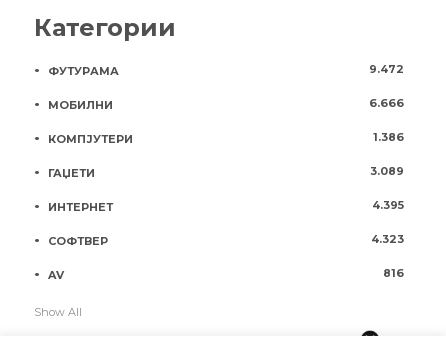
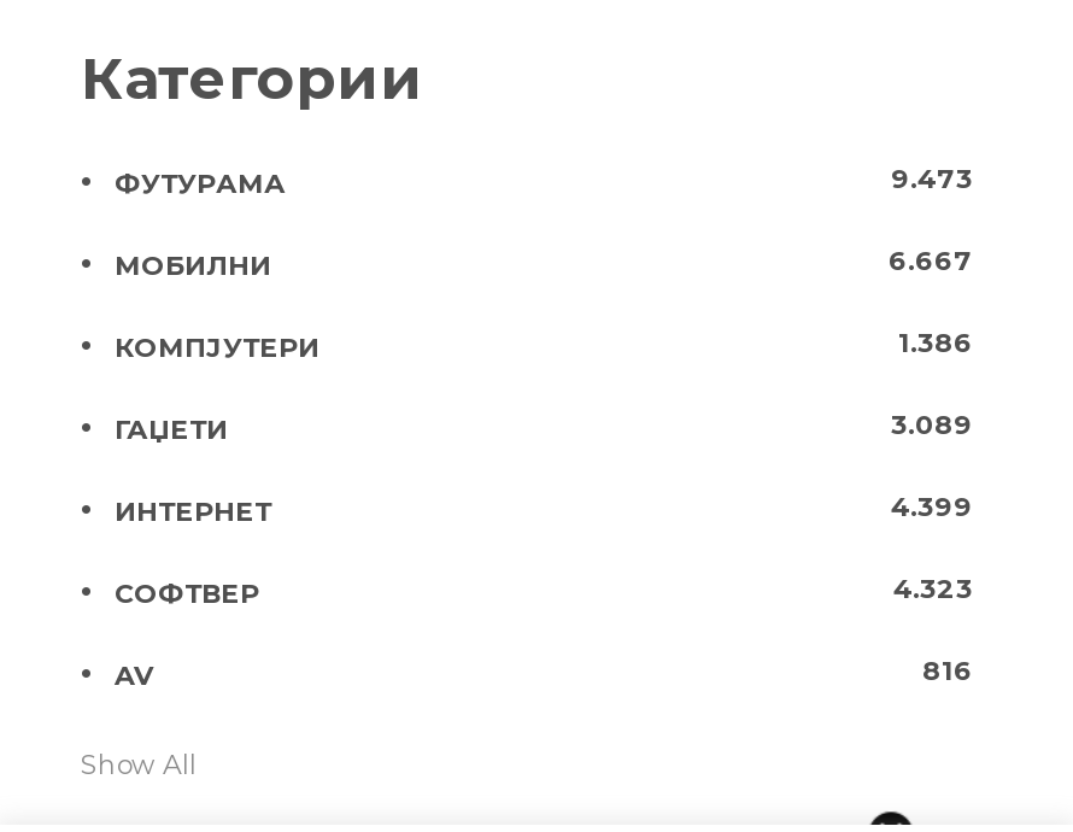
- 9.472
+ 9.473

- 6.666
+ 6.667

- 4.395
+ 4.399
